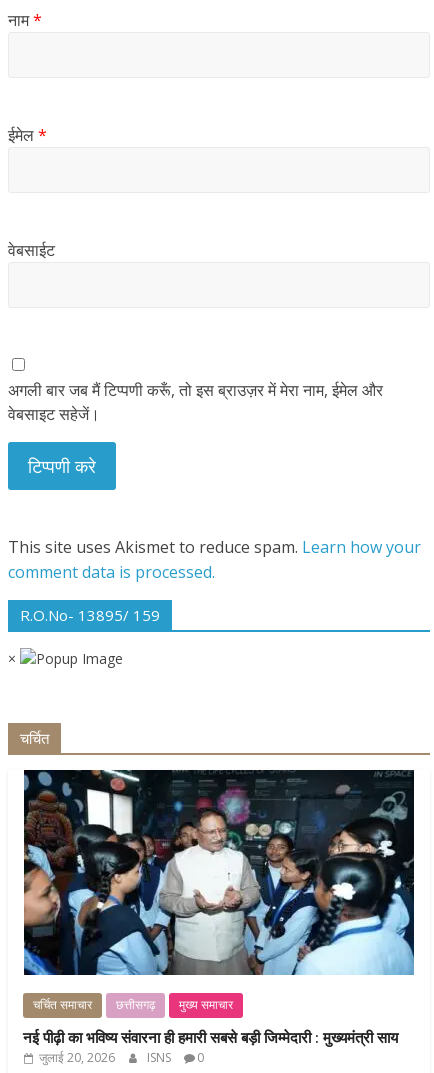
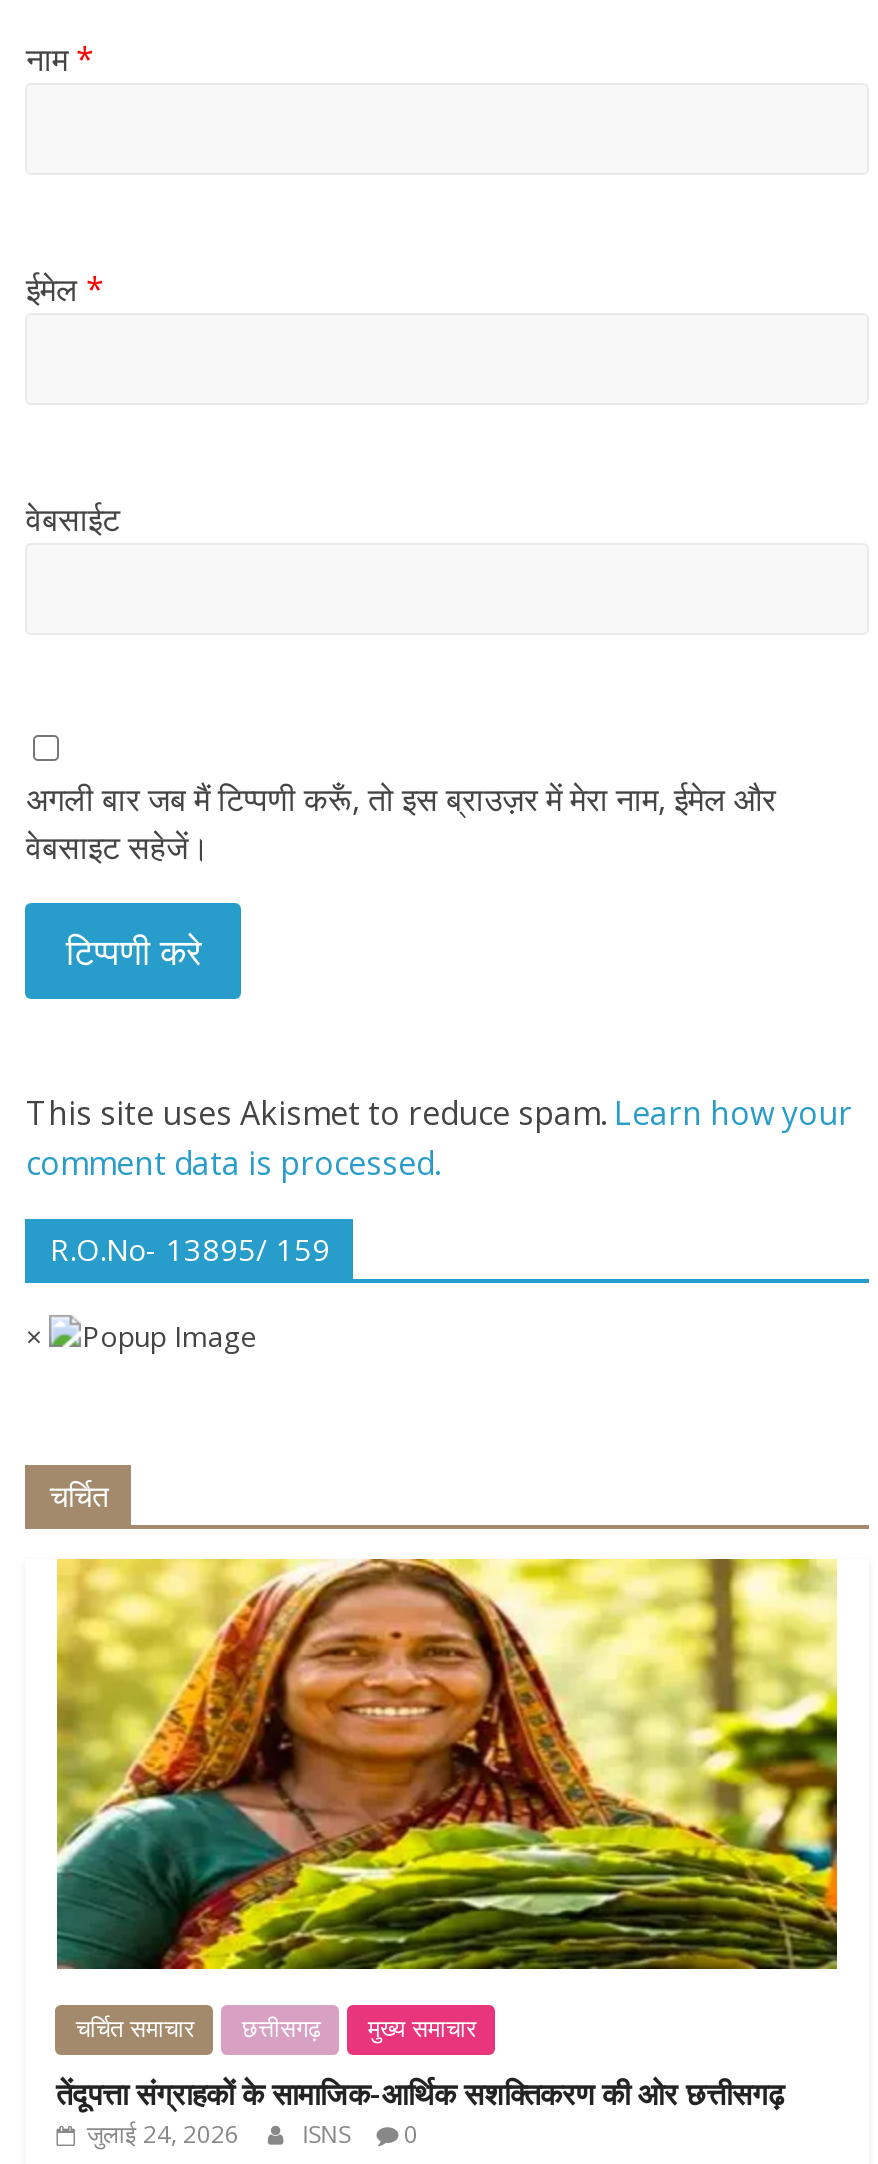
- [image]
+ [image]

- नई पीढ़ी का भविष्य संवारना ही हमारी सबसे बड़ी जिम्मेदारी : मुख्यमंत्री साय
- जुलाई 20, 2026
+ तेंदूपत्ता संग्राहकों के सामाजिक-आर्थिक सशक्तिकरण की ओर छत्तीसगढ़
+ जुलाई 24, 2026
